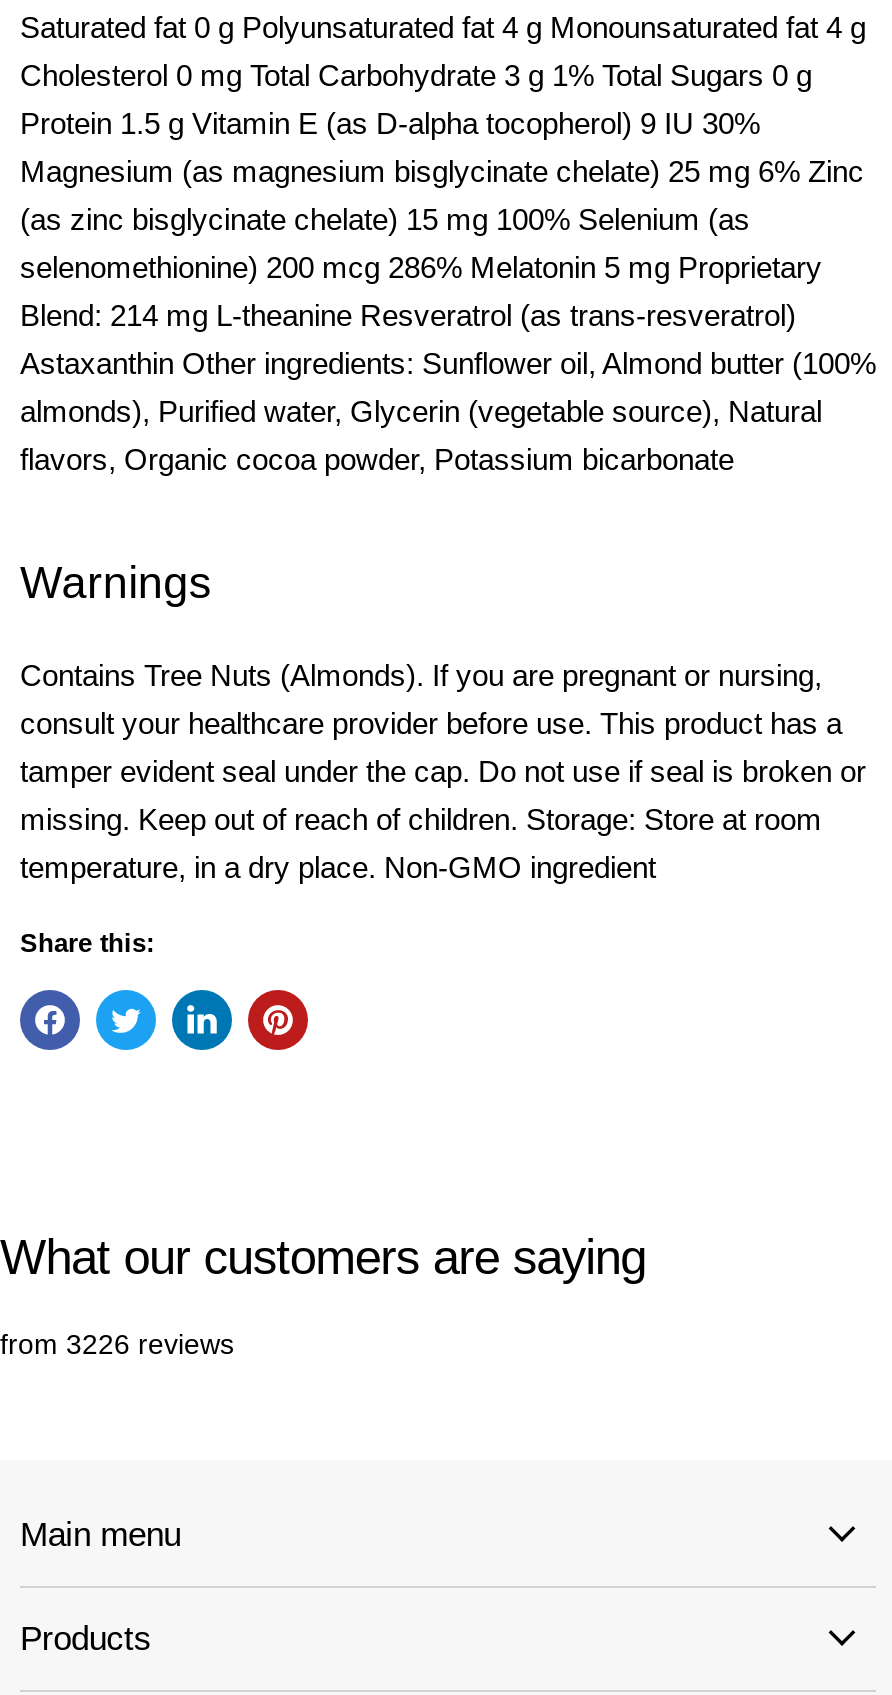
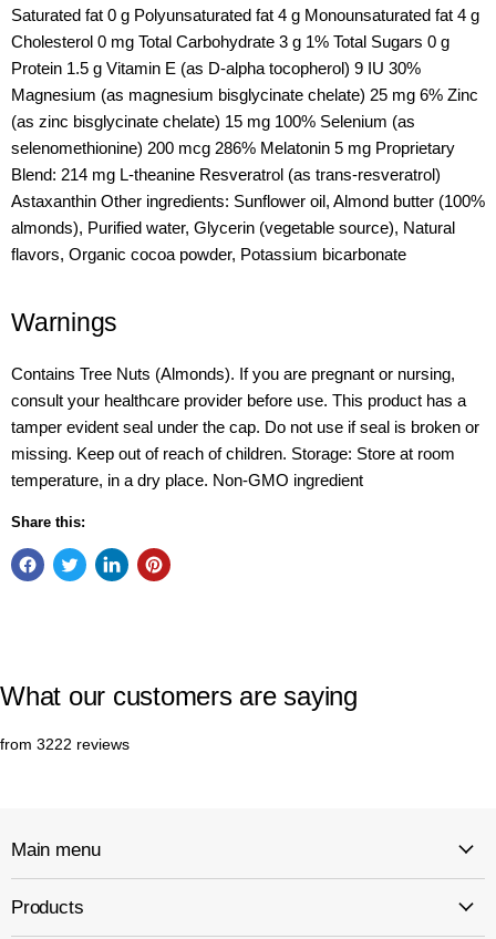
- from 3226 reviews
+ from 3222 reviews
